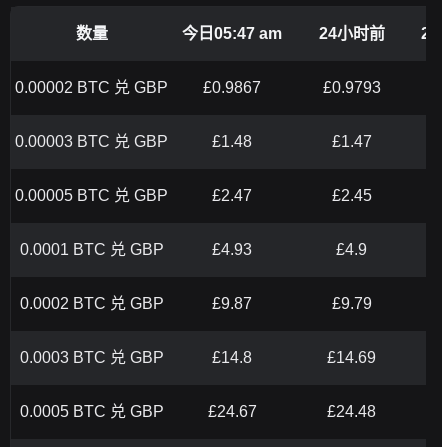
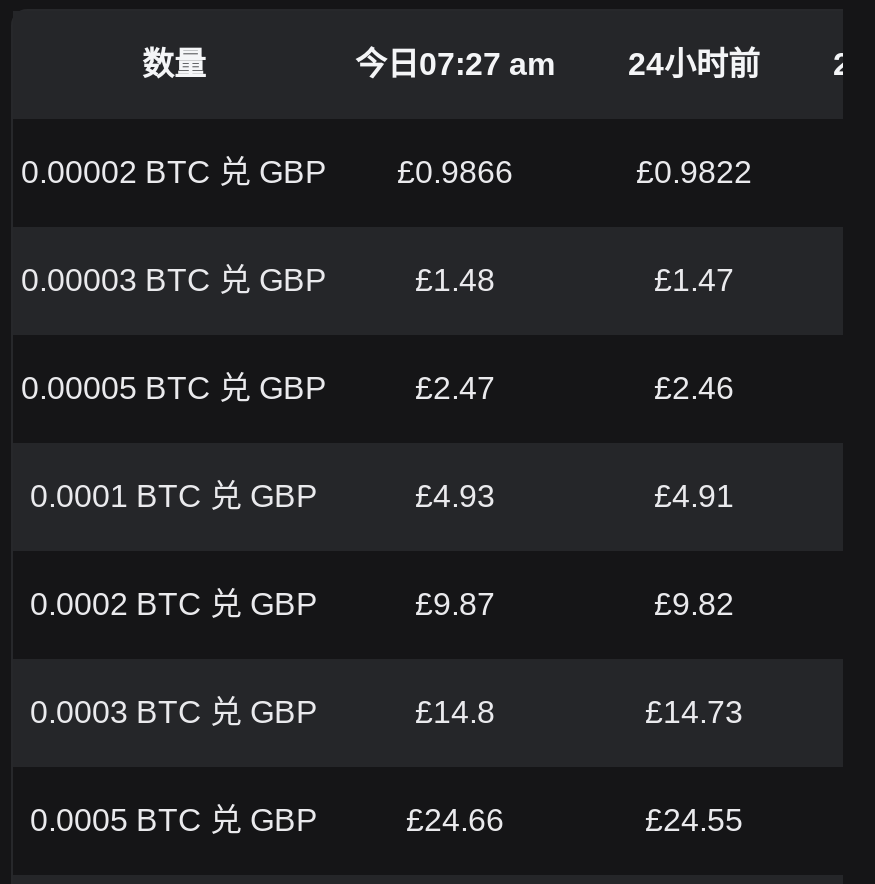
- 今日05:47 am
+ 今日07:27 am

- £0.9867
+ £0.9866

- £0.9793
+ £0.9822

- £2.45
+ £2.46

- £4.9
+ £4.91

- £9.79
+ £9.82

- £14.69
+ £14.73

- £24.67
+ £24.66

- £24.48
+ £24.55
